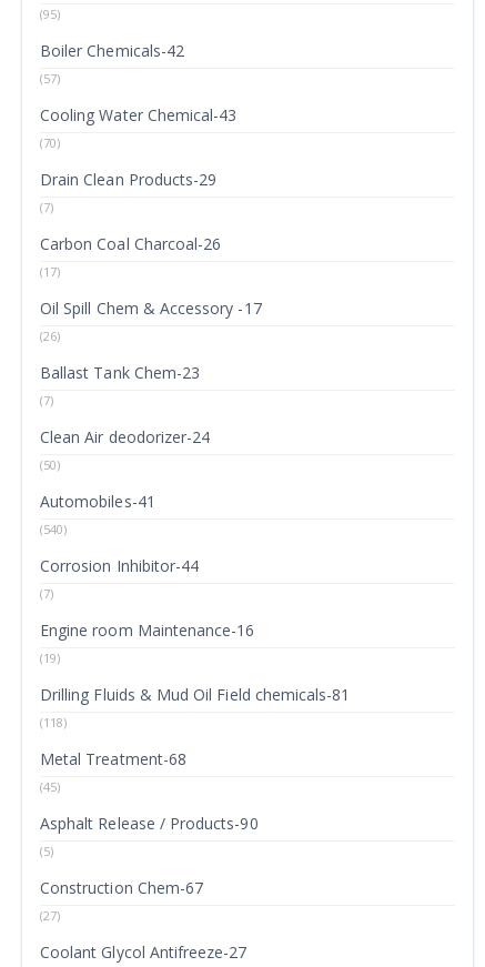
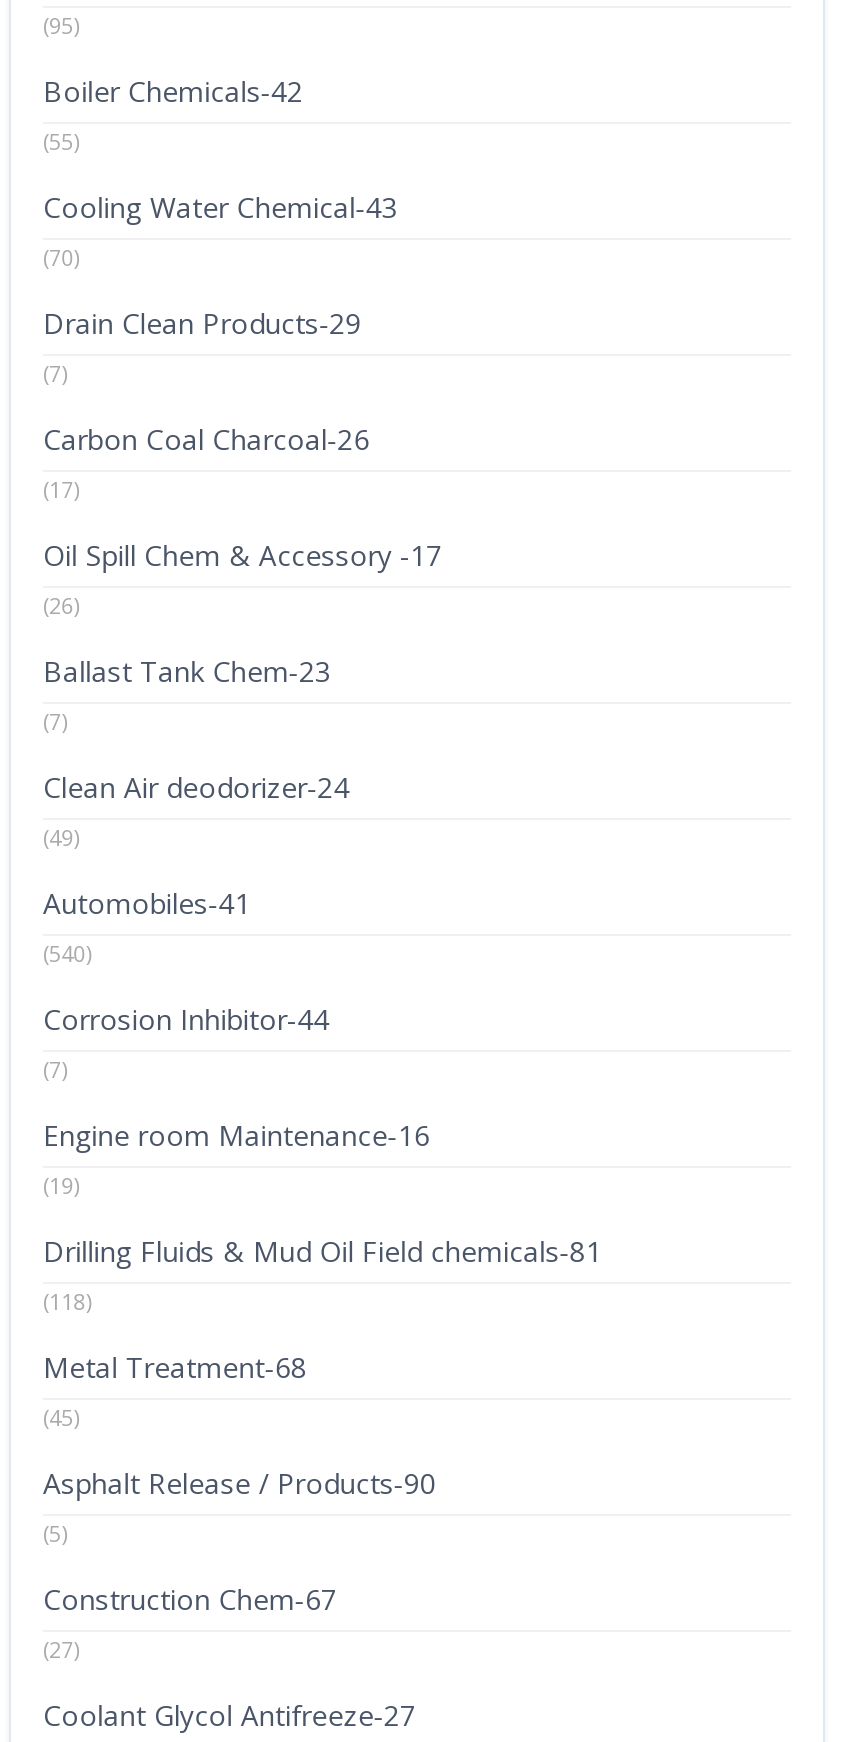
- (57)
+ (55)

- (50)
+ (49)
